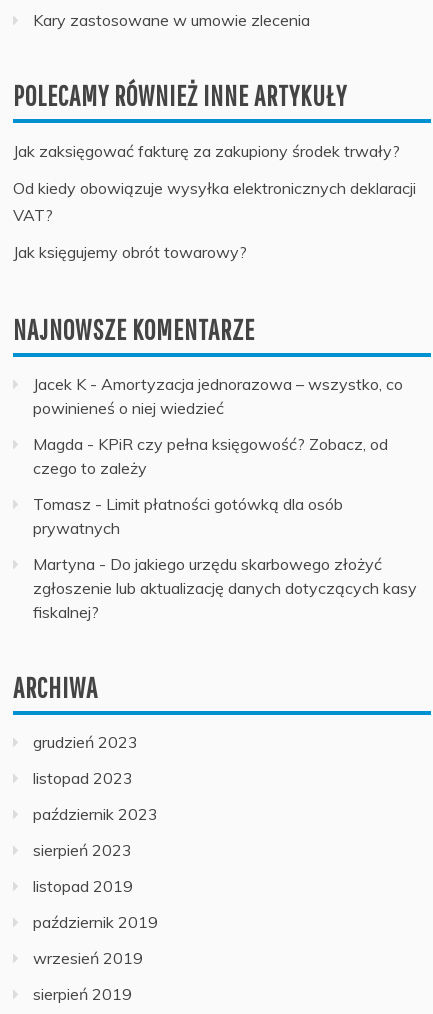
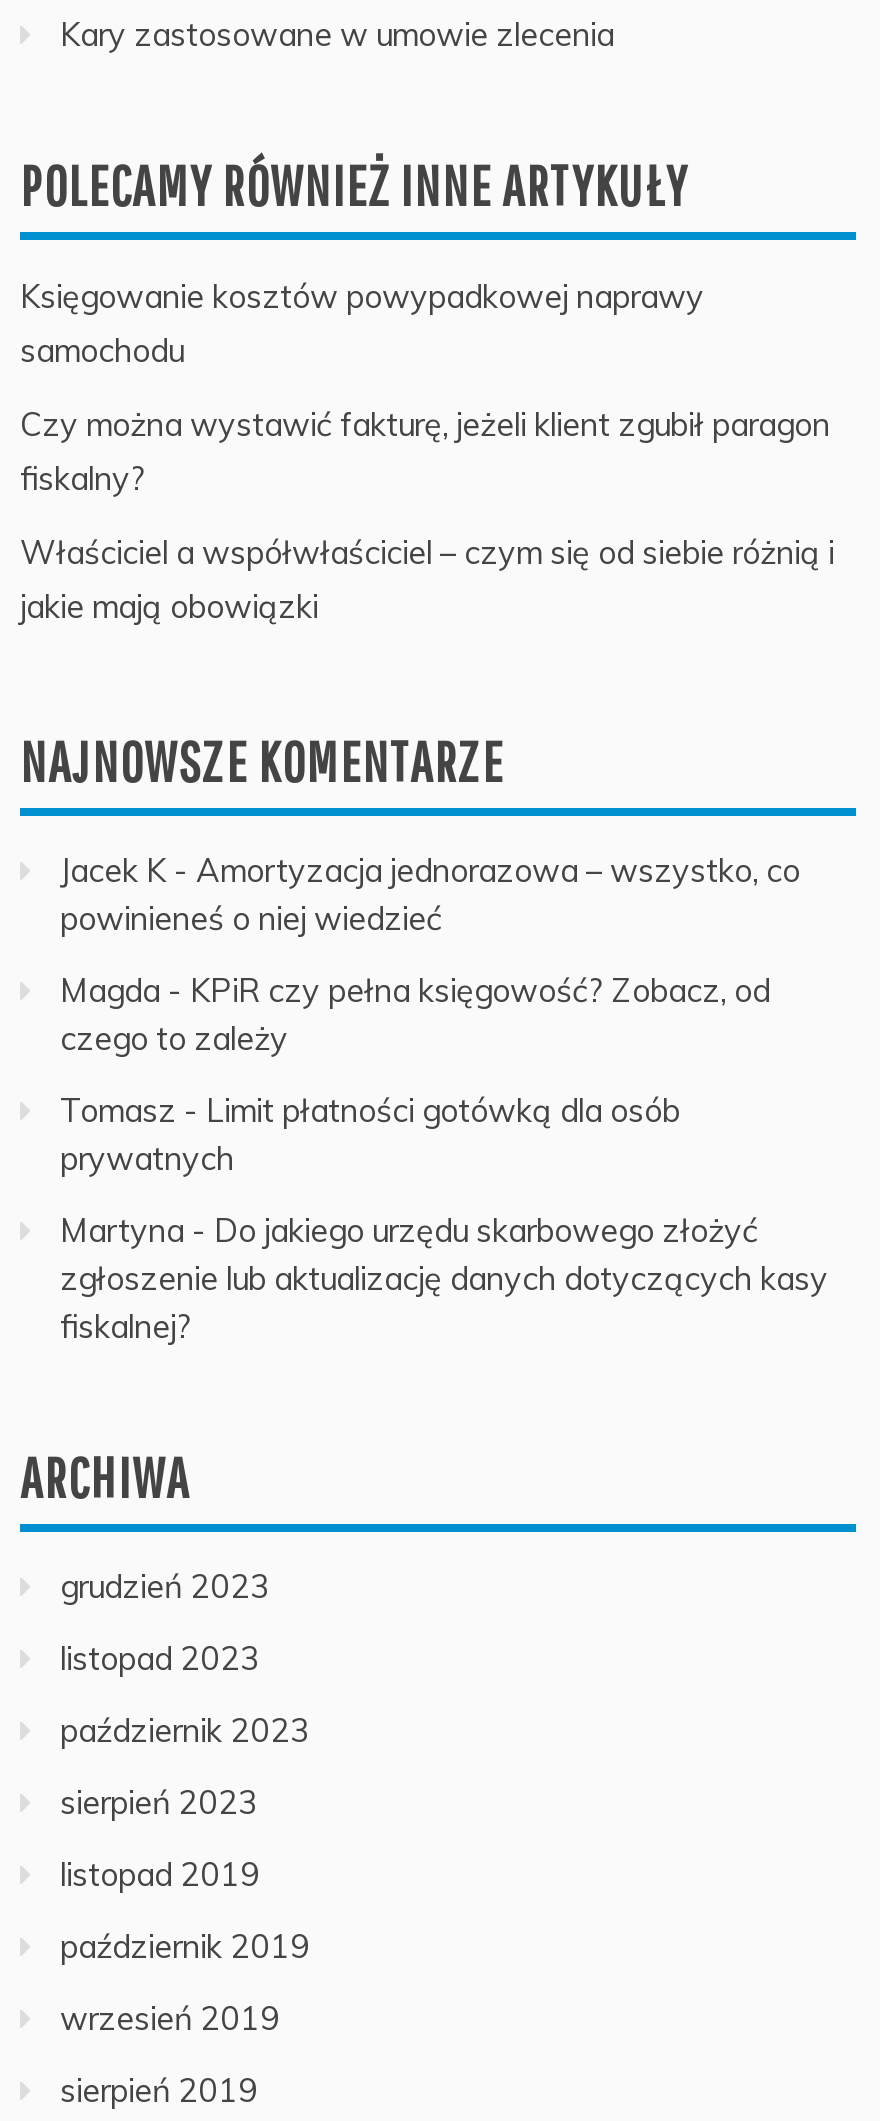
- Jak zaksięgować fakturę za zakupiony środek trwały?
+ Księgowanie kosztów powypadkowej naprawy
+ samochodu

- Od kiedy obowiązuje wysyłka elektronicznych deklaracji
- VAT?
+ Czy można wystawić fakturę, jeżeli klient zgubił paragon
+ fiskalny?

- Jak księgujemy obrót towarowy?
+ Właściciel a współwłaściciel – czym się od siebie różnią i
+ jakie mają obowiązki
